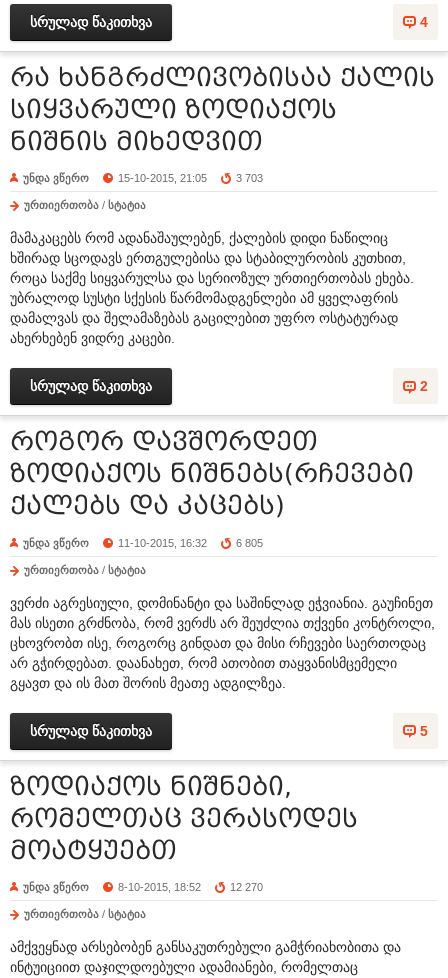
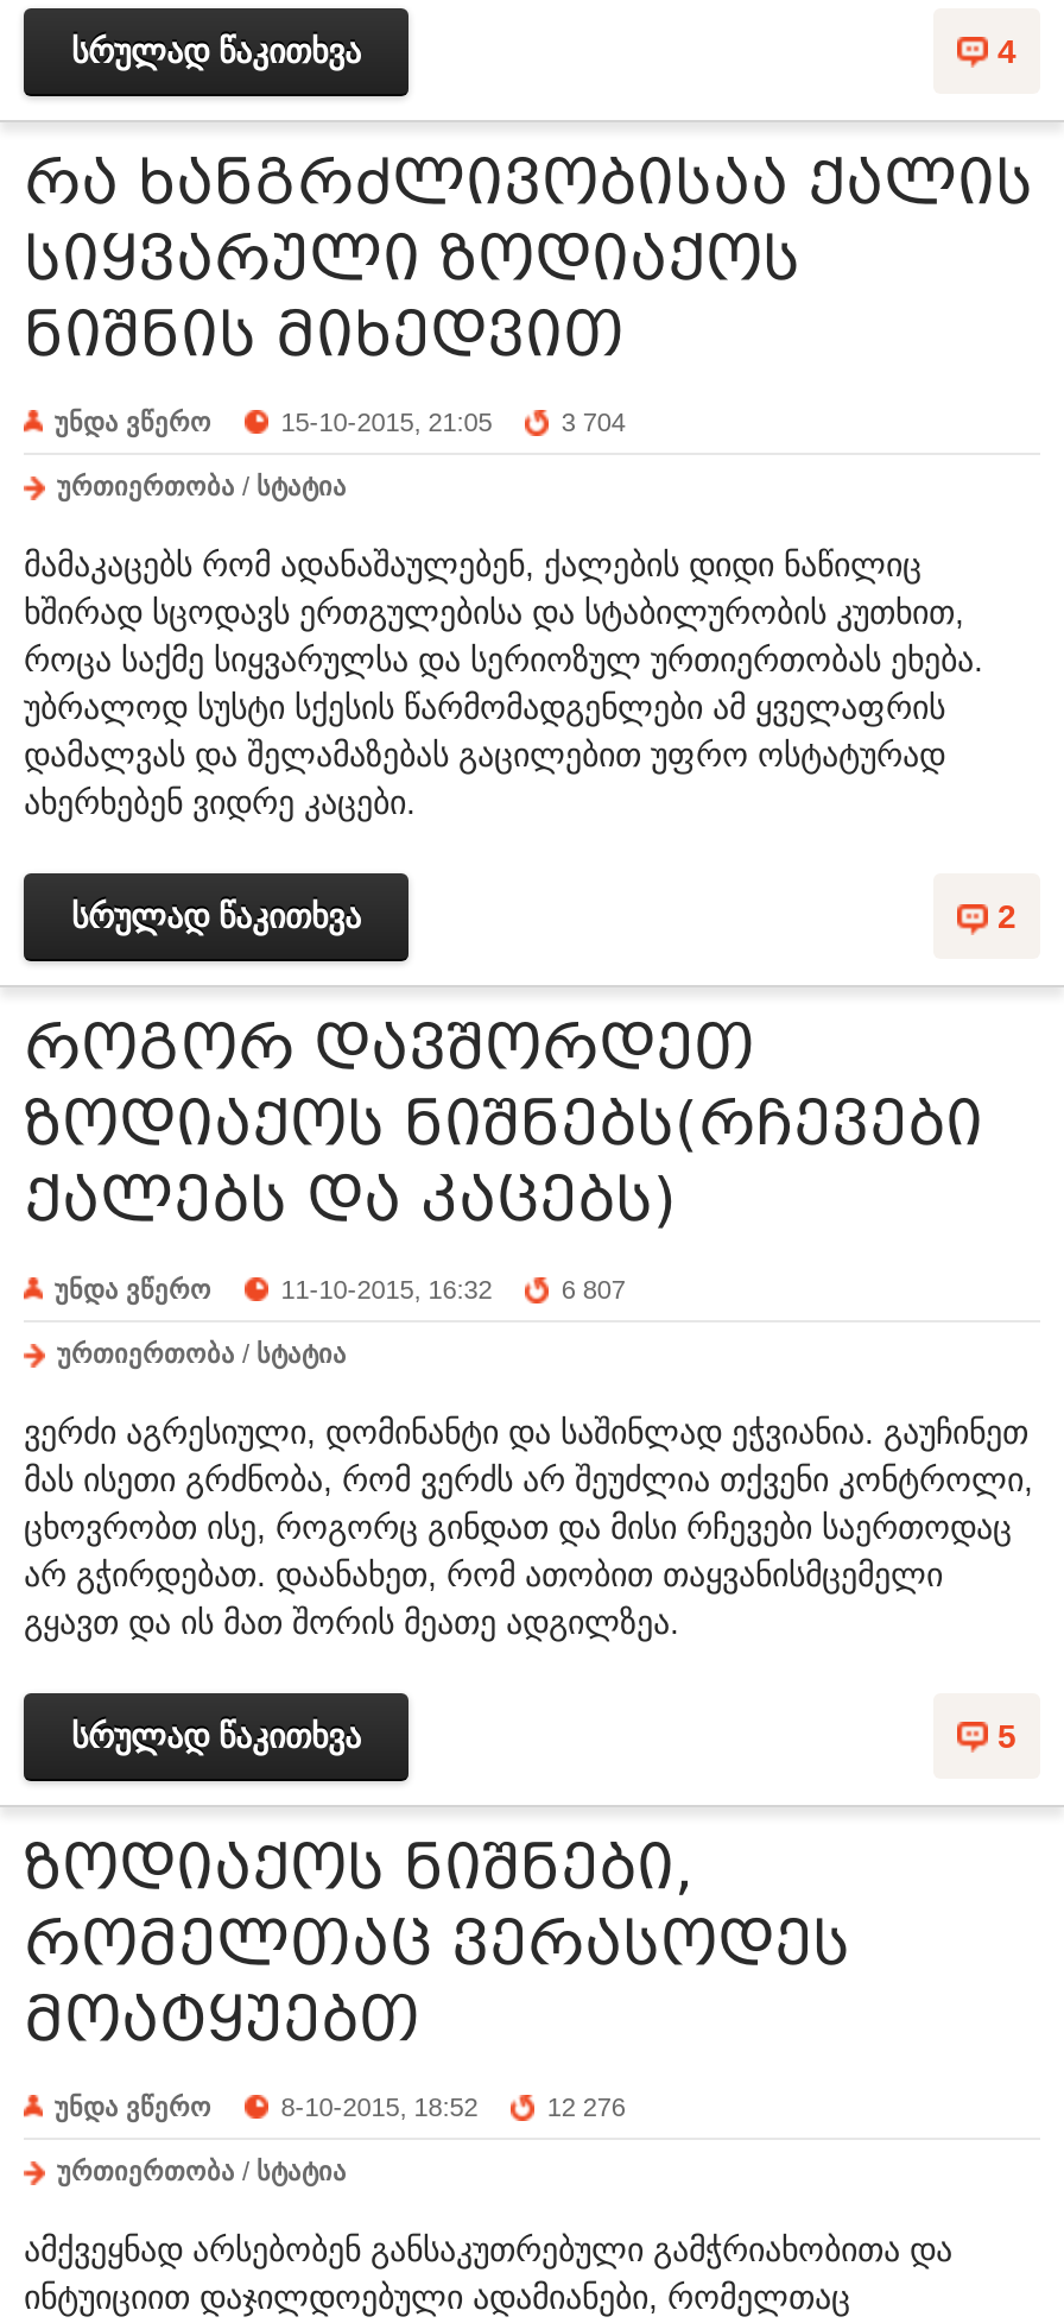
- 3 703
+ 3 704

- 6 805
+ 6 807

- 12 270
+ 12 276
